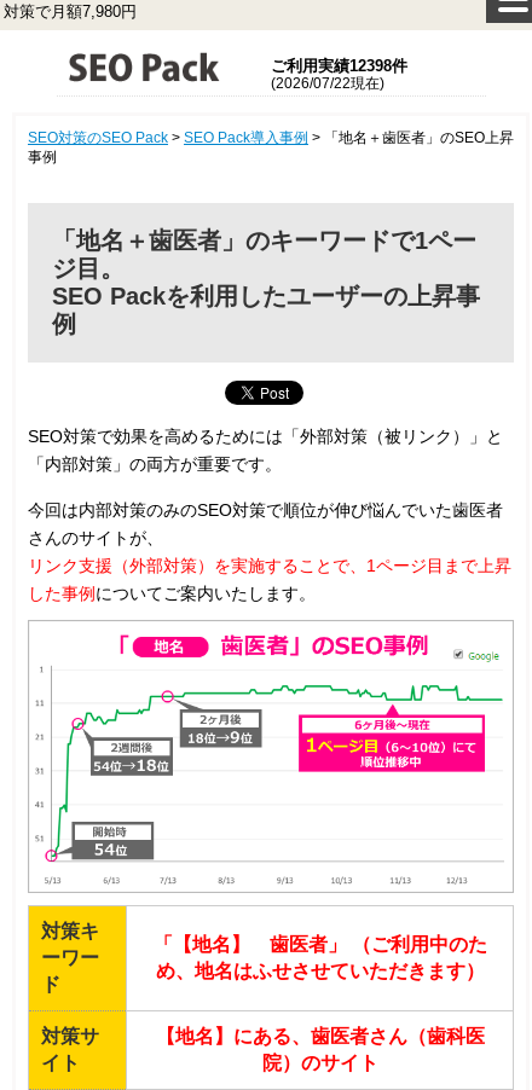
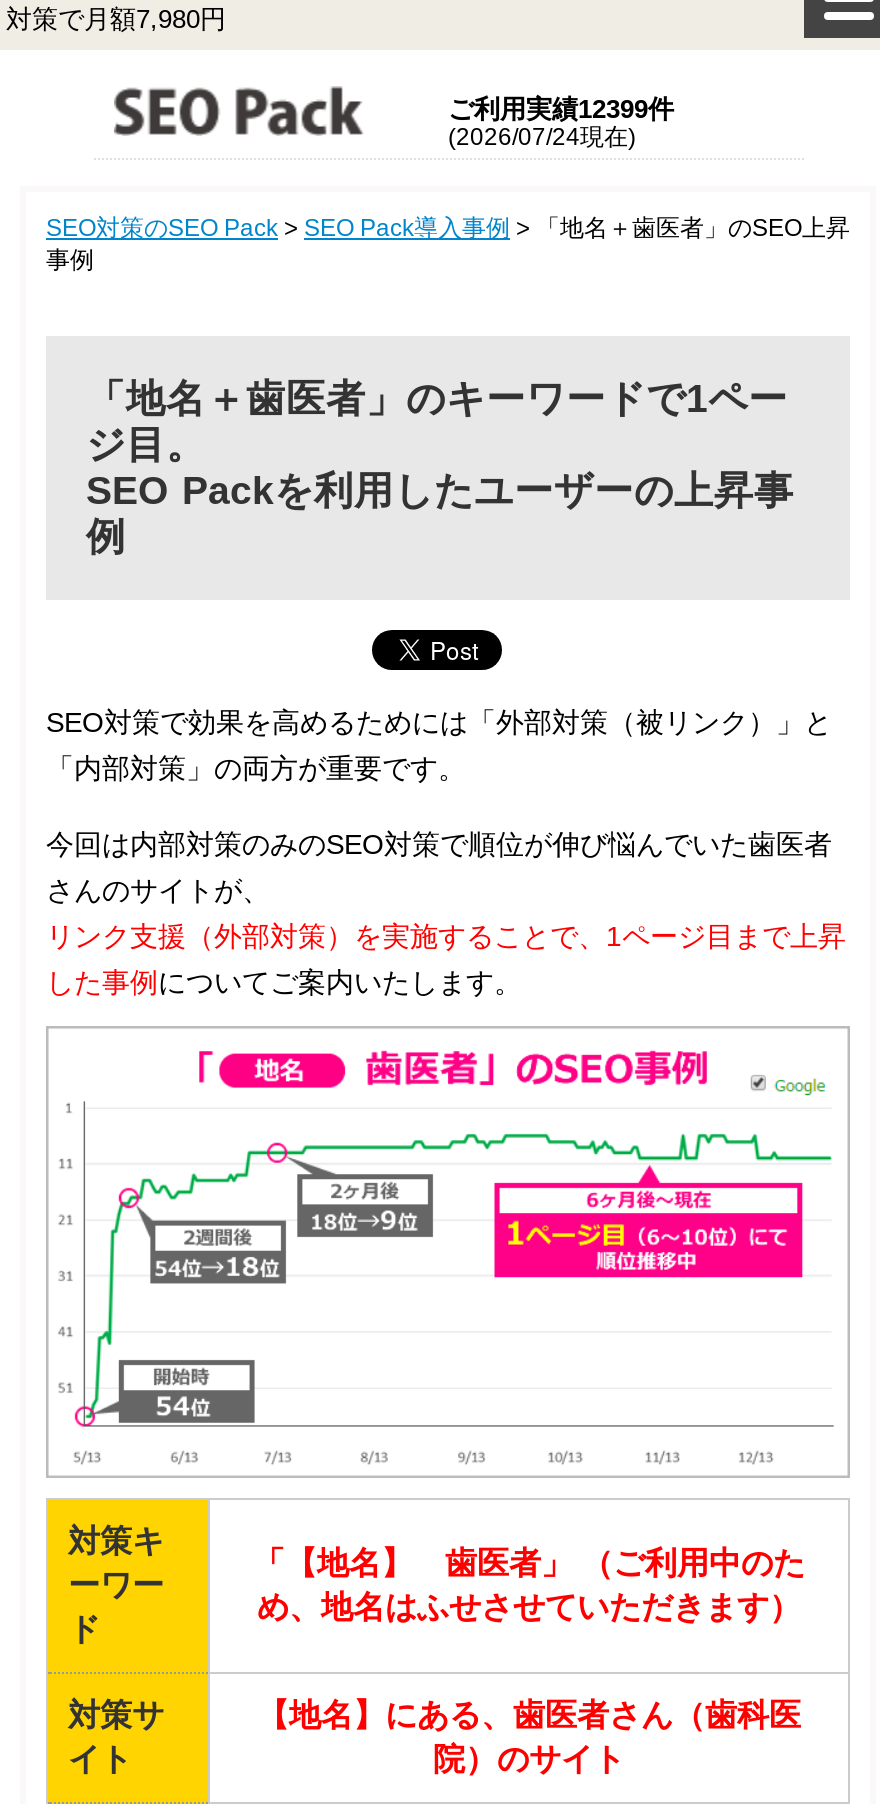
- ご利用実績12398件
+ ご利用実績12399件

- (2026/07/22現在)
+ (2026/07/24現在)
